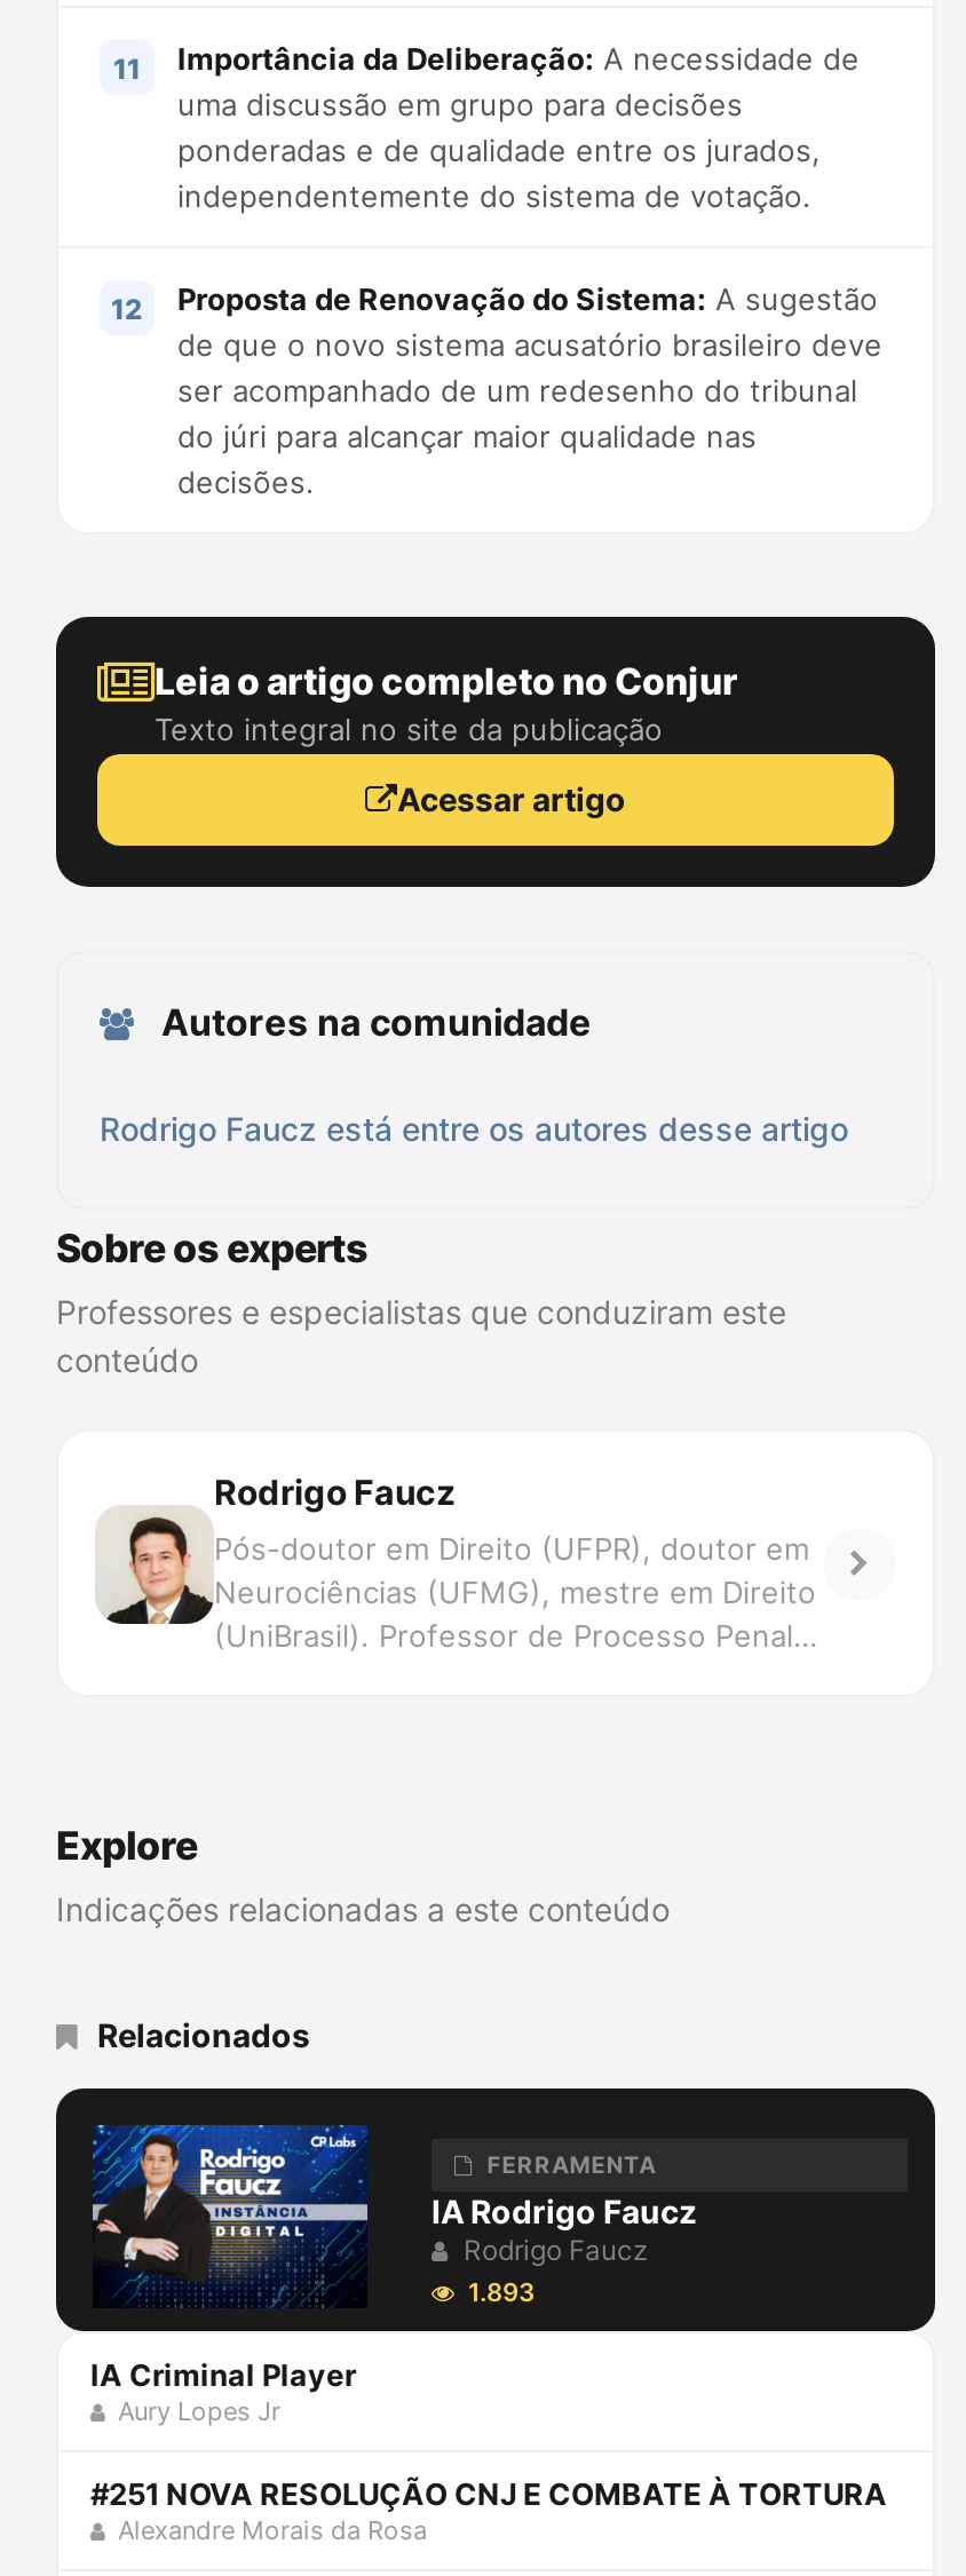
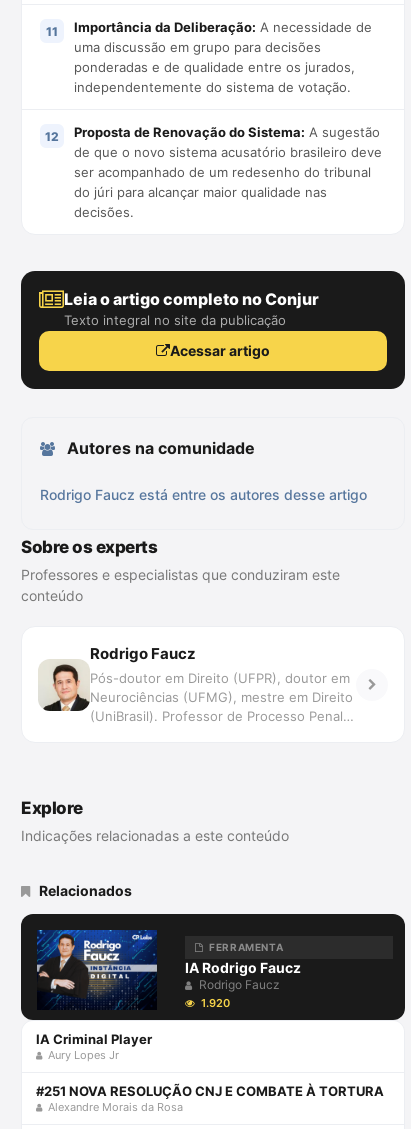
- 1.893
+ 1.920
